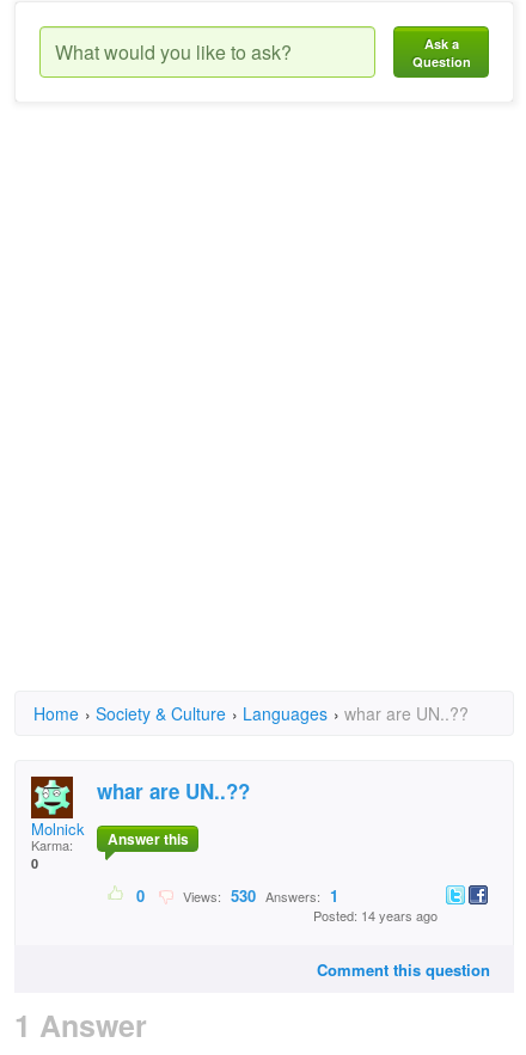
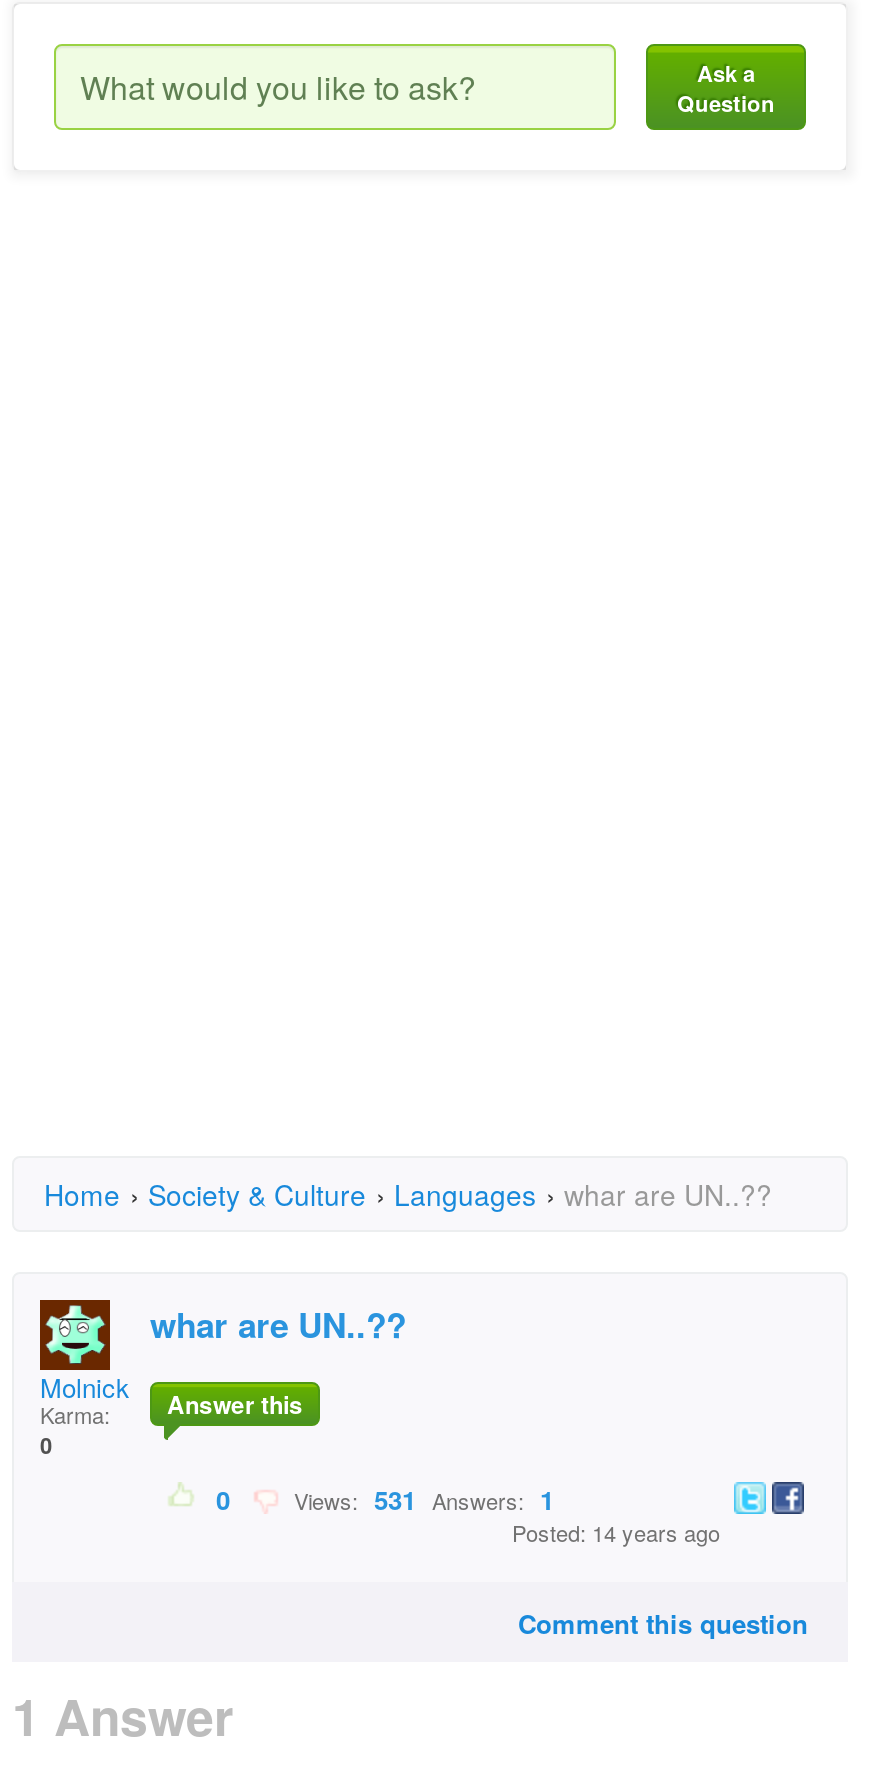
- Views: 530 Answers: 1
+ Views: 531 Answers: 1
